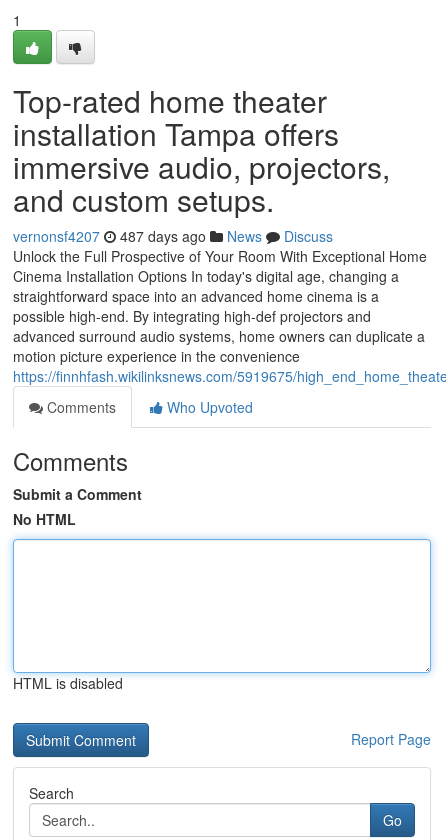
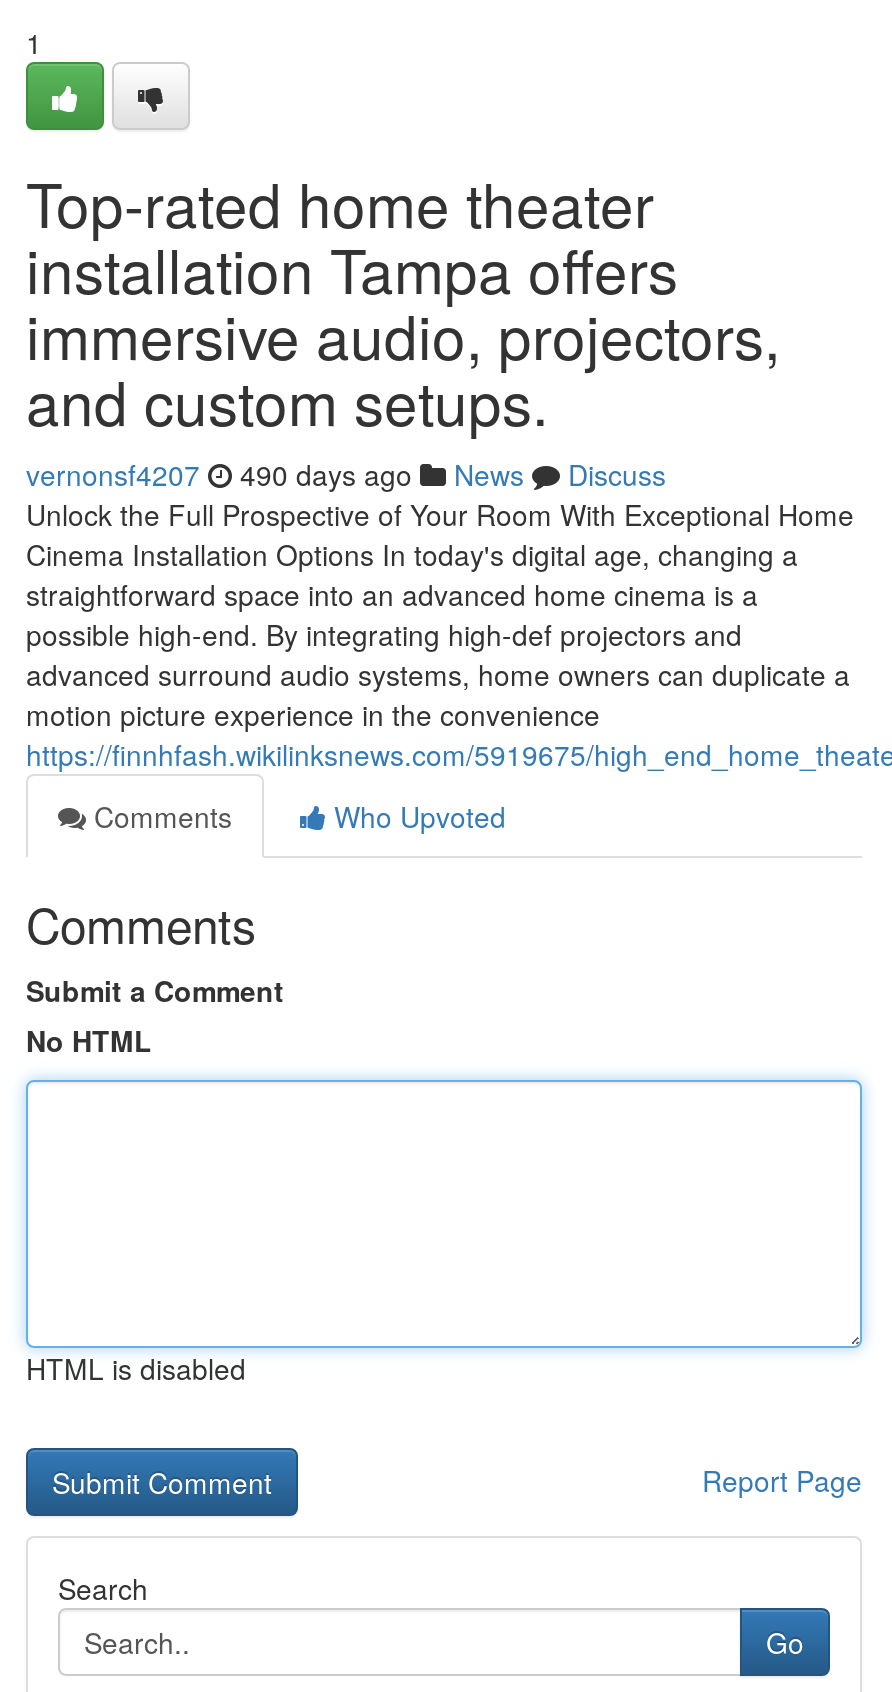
- vernonsf4207 487 days ago News Discuss
+ vernonsf4207 490 days ago News Discuss
